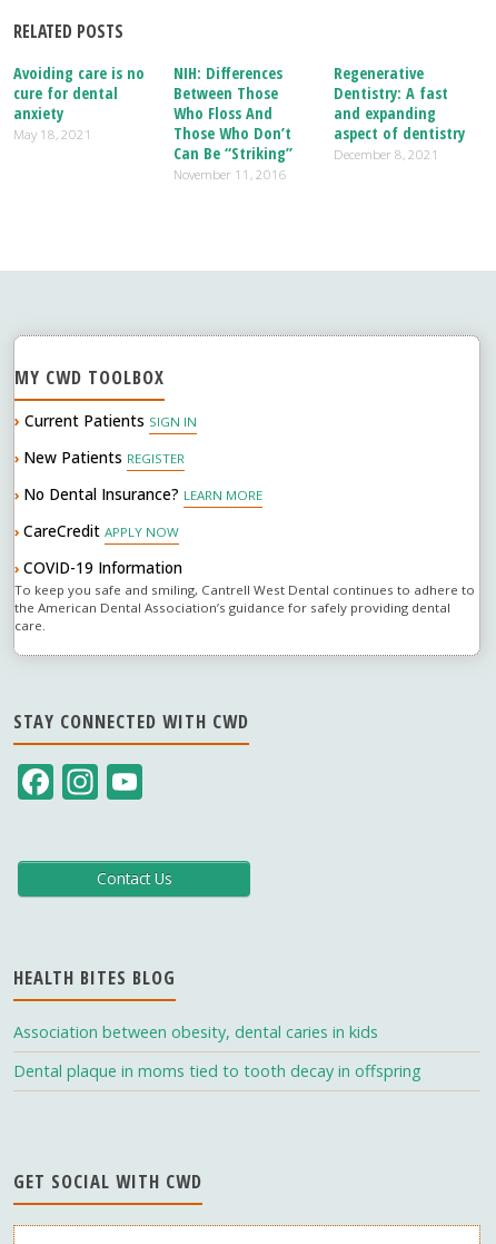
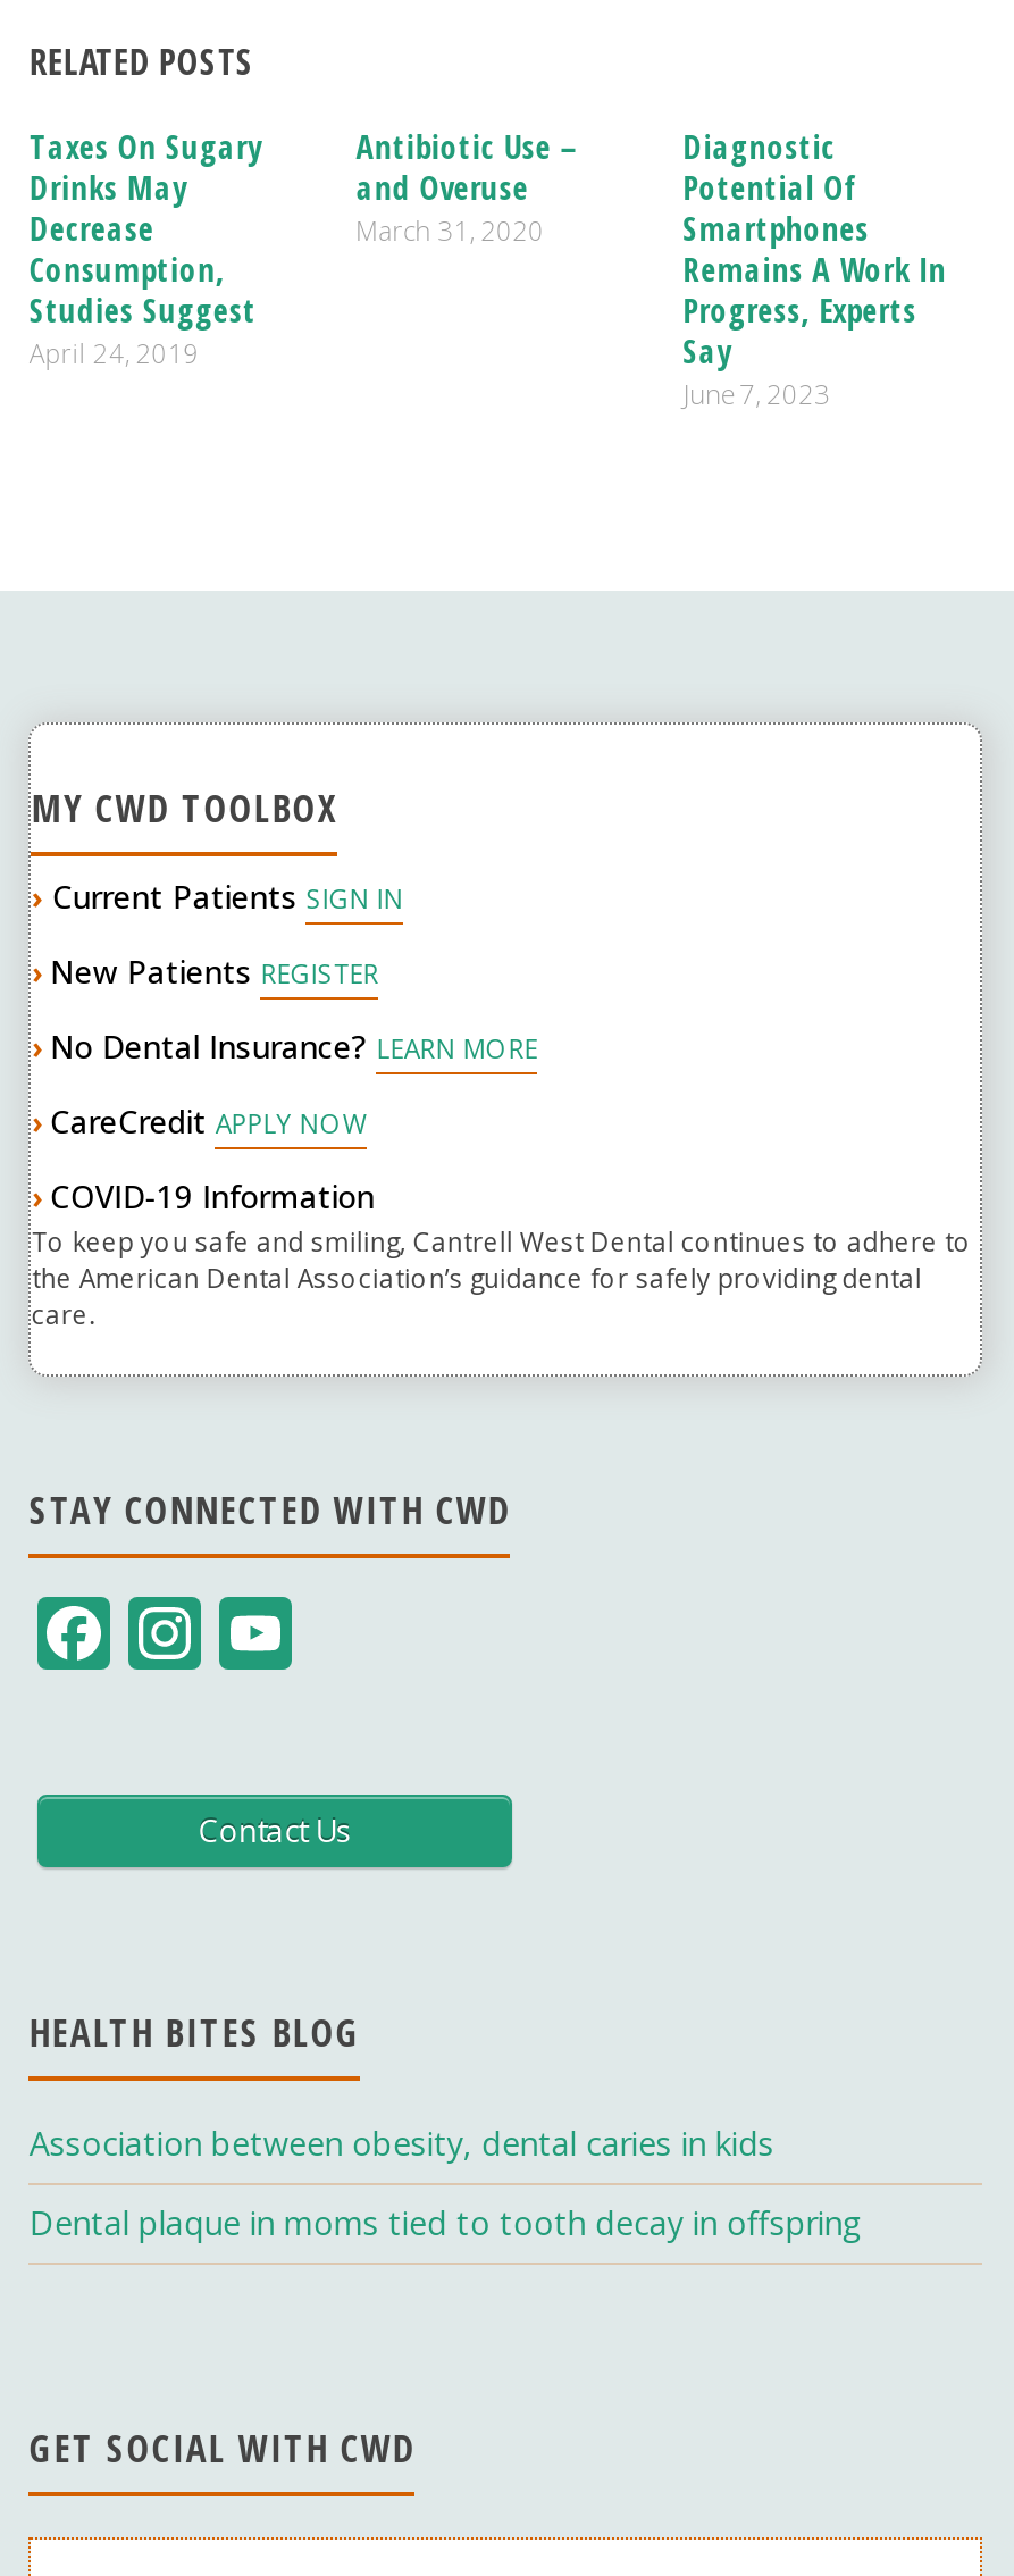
- Avoiding care is no
- cure for dental
- anxiety
- May 18, 2021
+ Taxes On Sugary
+ Drinks May
+ Decrease
+ Consumption,
+ Studies Suggest
+ April 24, 2019

- NIH: Differences
- Between Those
- Who Floss And
- Those Who Don’t
- Can Be “Striking”
- November 11, 2016
+ Antibiotic Use –
+ and Overuse
+ March 31, 2020

- Regenerative
- Dentistry: A fast
- and expanding
- aspect of dentistry
- December 8, 2021
+ Diagnostic
+ Potential Of
+ Smartphones
+ Remains A Work In
+ Progress, Experts
+ Say
+ June 7, 2023
